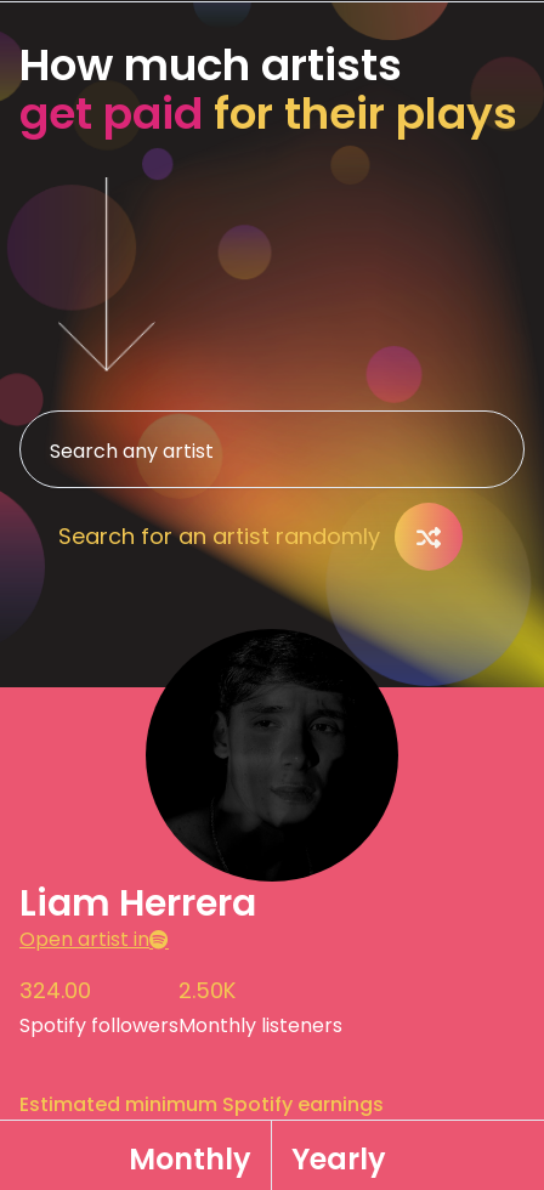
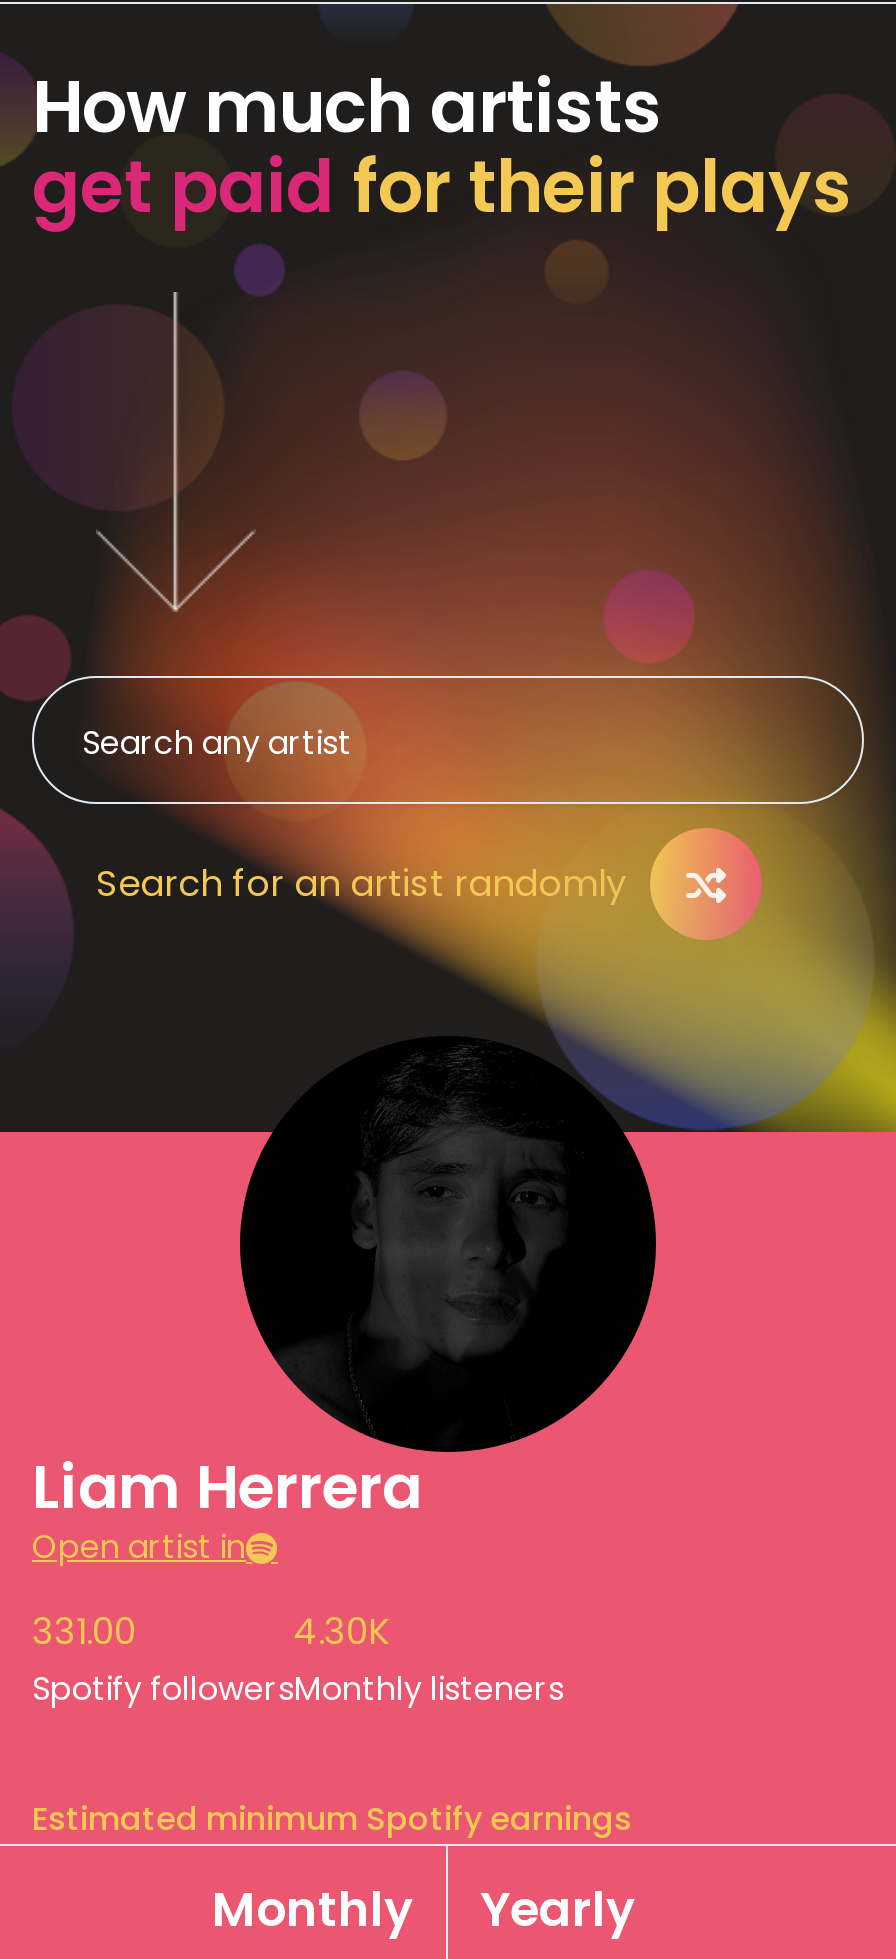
- 324.00
+ 331.00

- 2.50K
+ 4.30K
